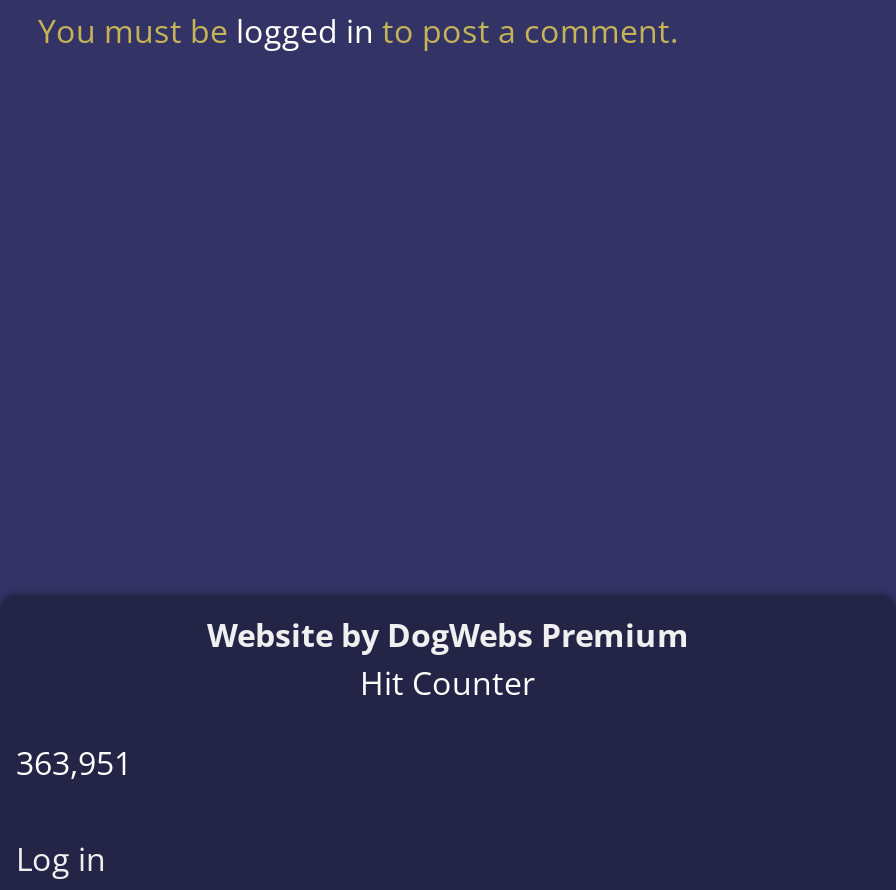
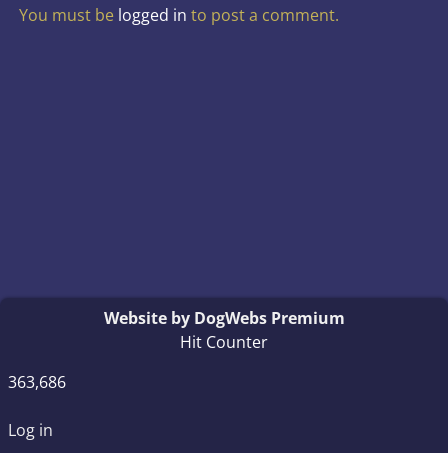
- 363,951
+ 363,686
